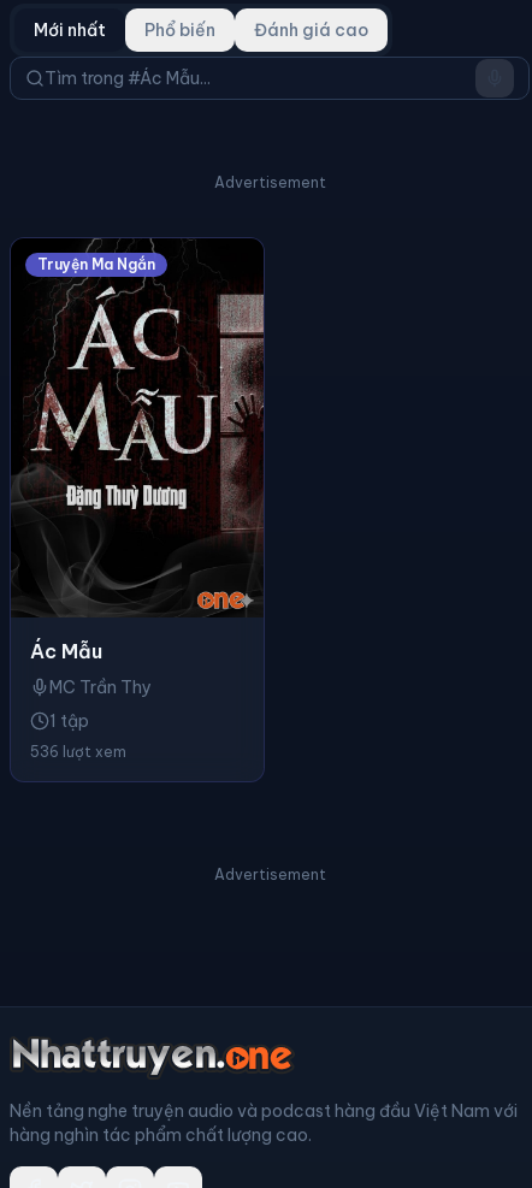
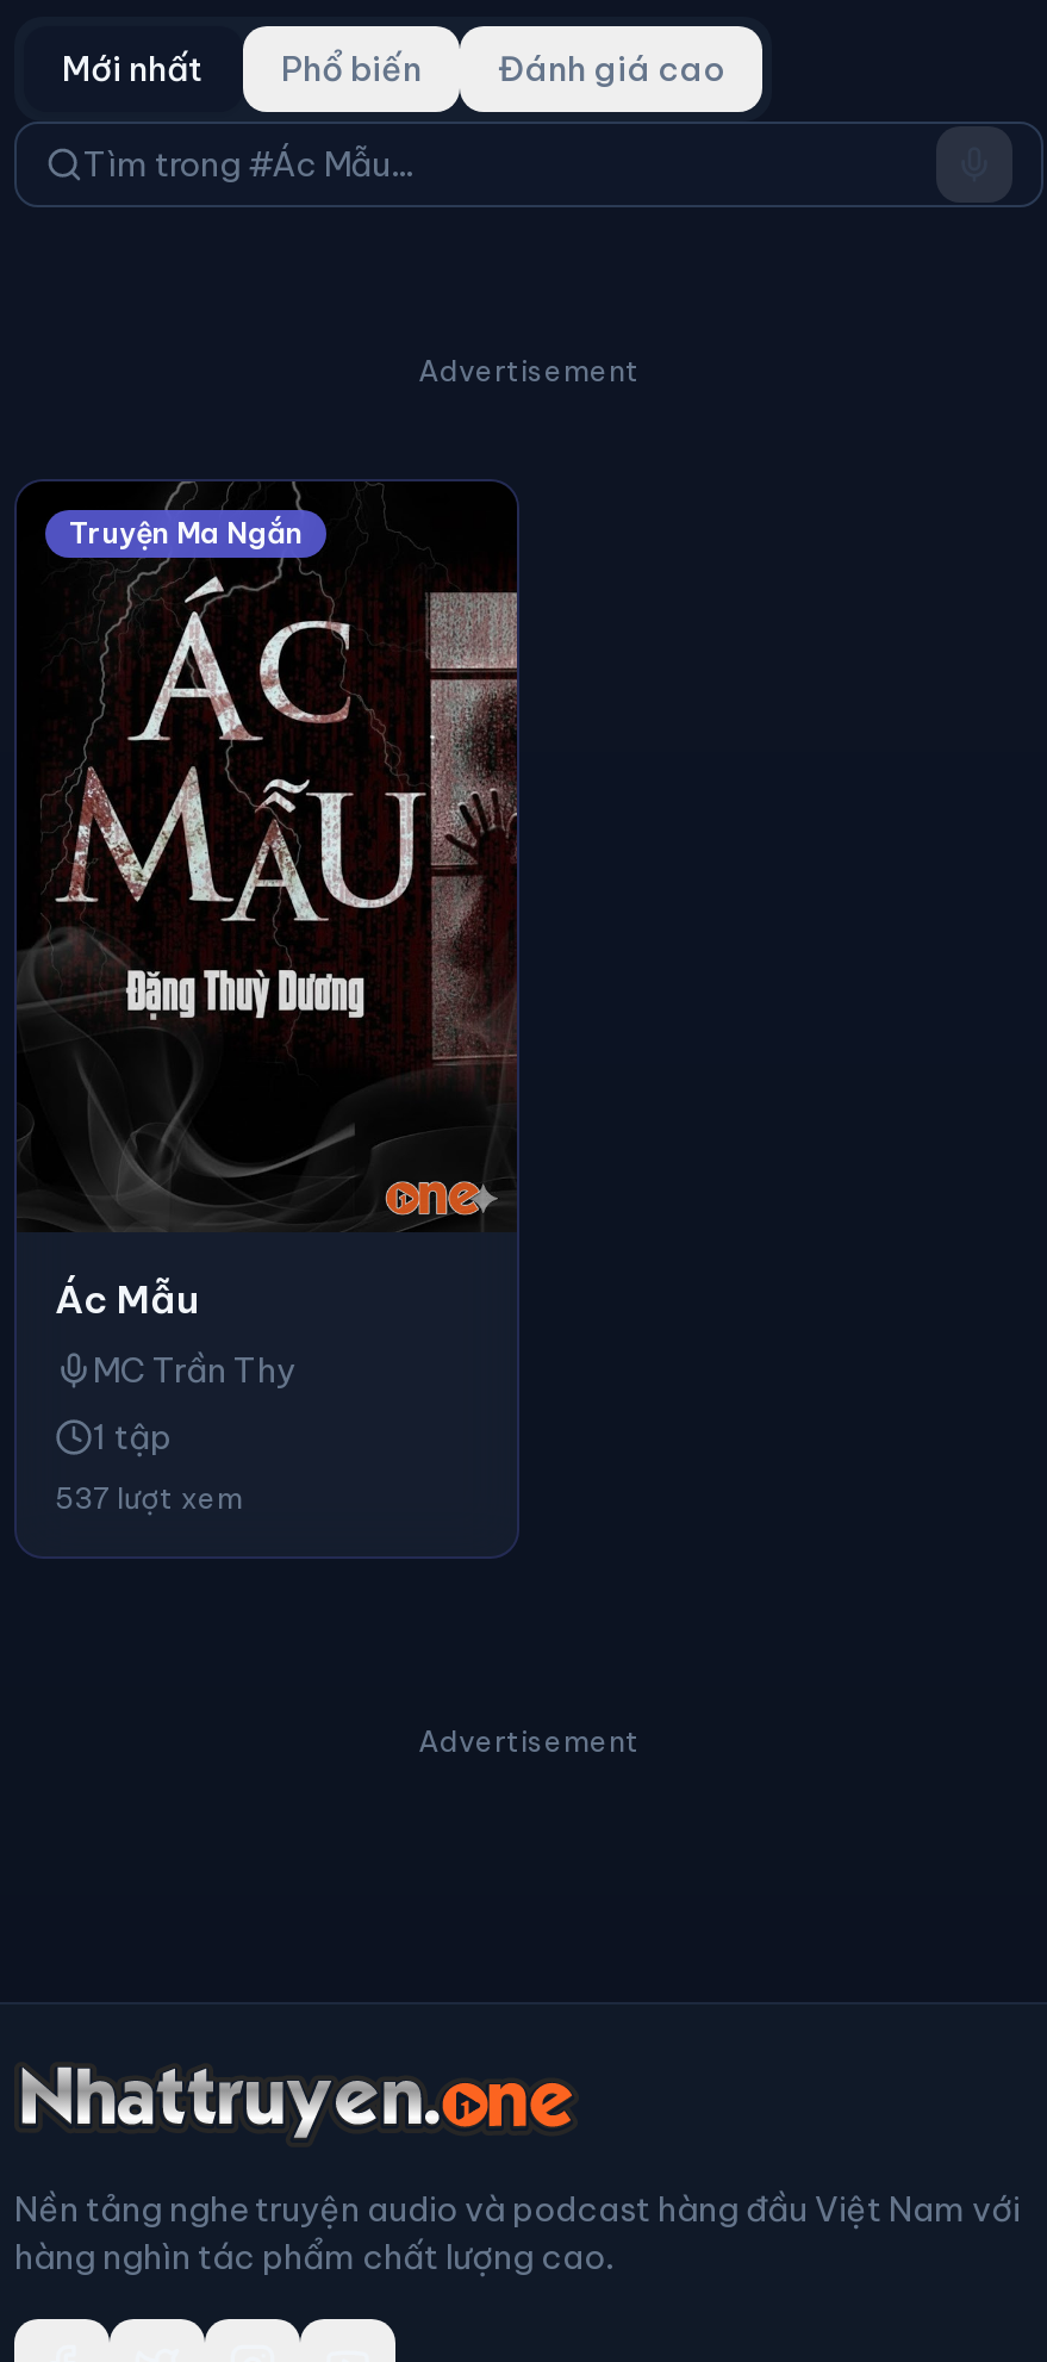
- 536 lượt xem
+ 537 lượt xem
